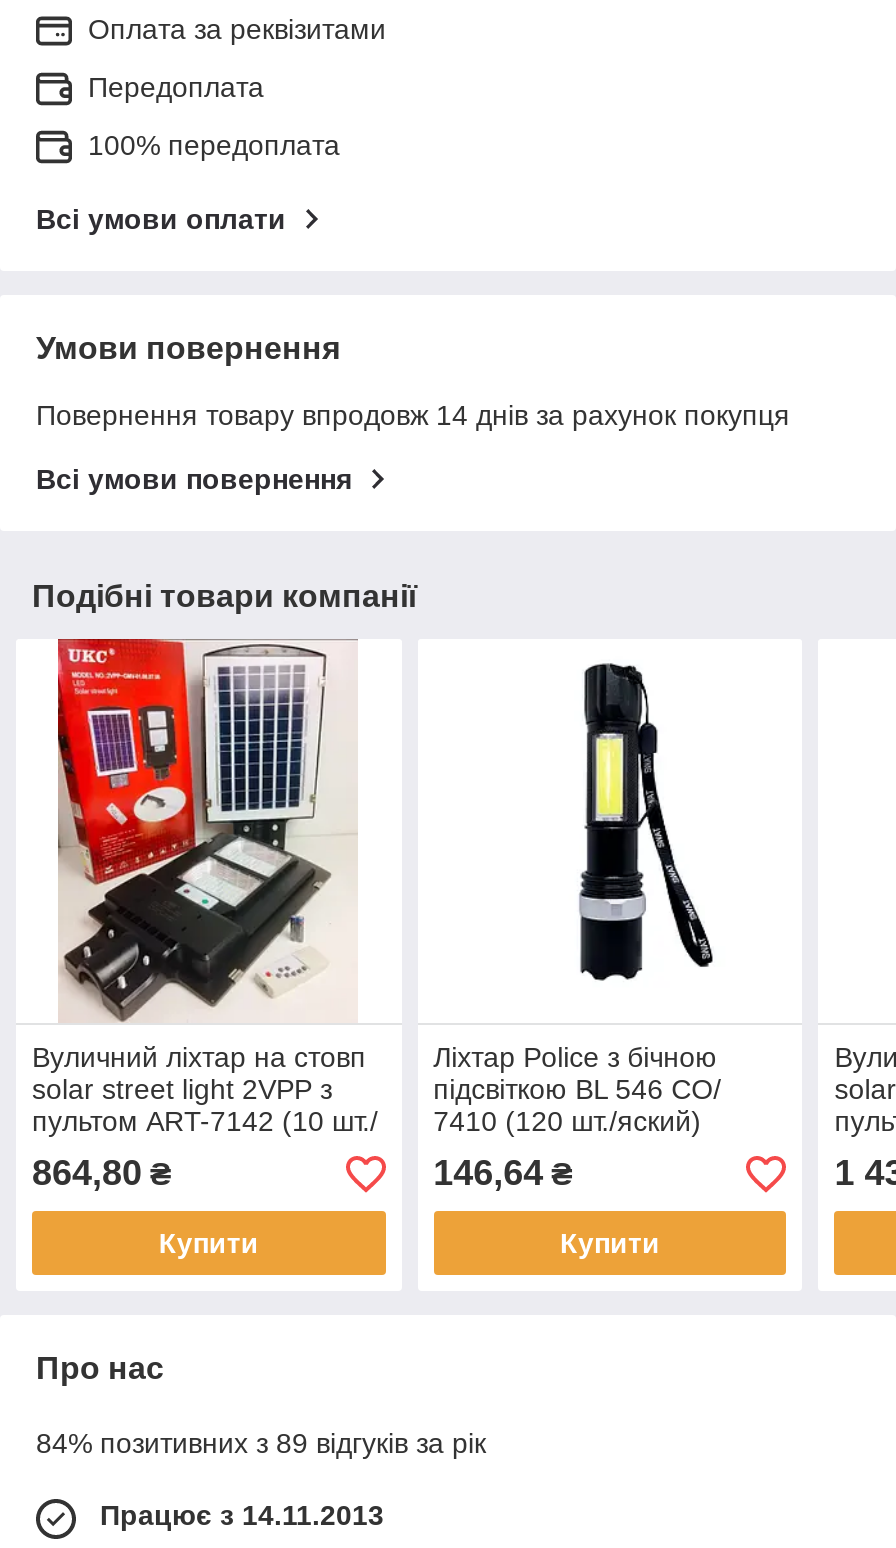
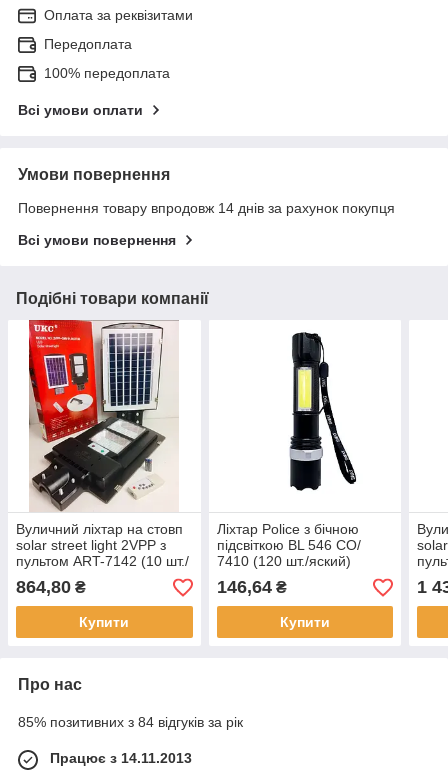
- 84% позитивних з 89 відгуків за рік
+ 85% позитивних з 84 відгуків за рік
